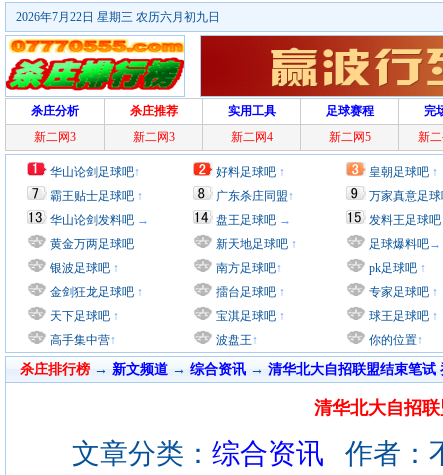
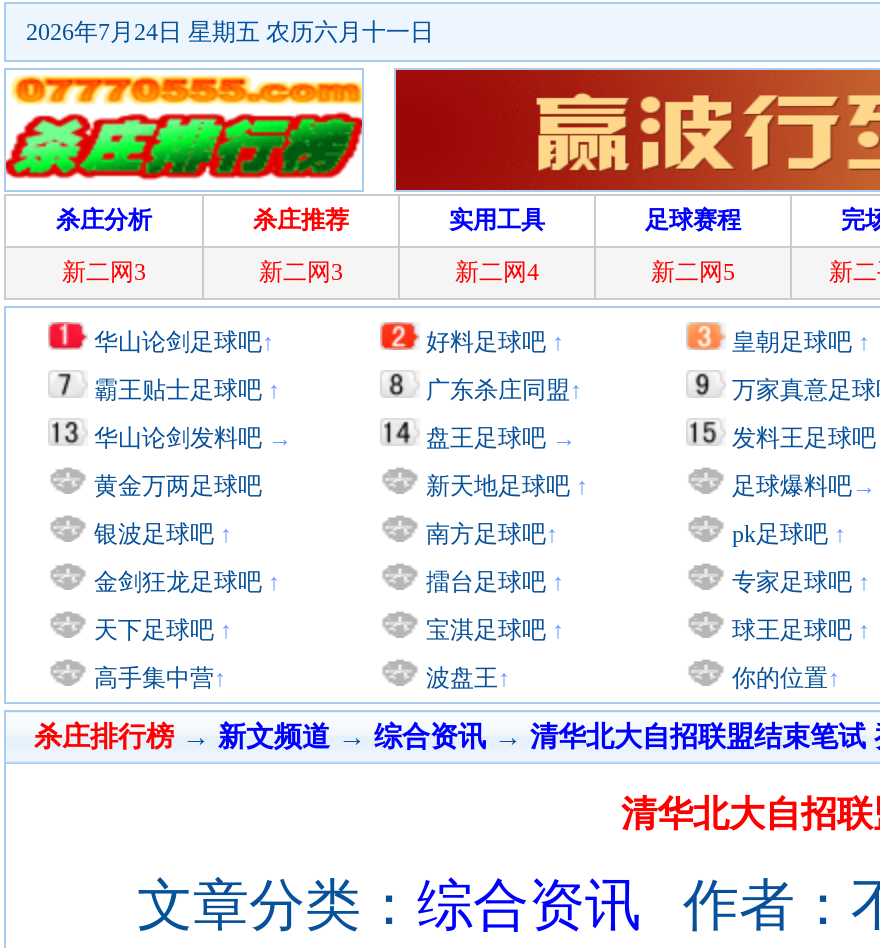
- 2026年7月22日 星期三 农历六月初九日
+ 2026年7月24日 星期五 农历六月十一日
